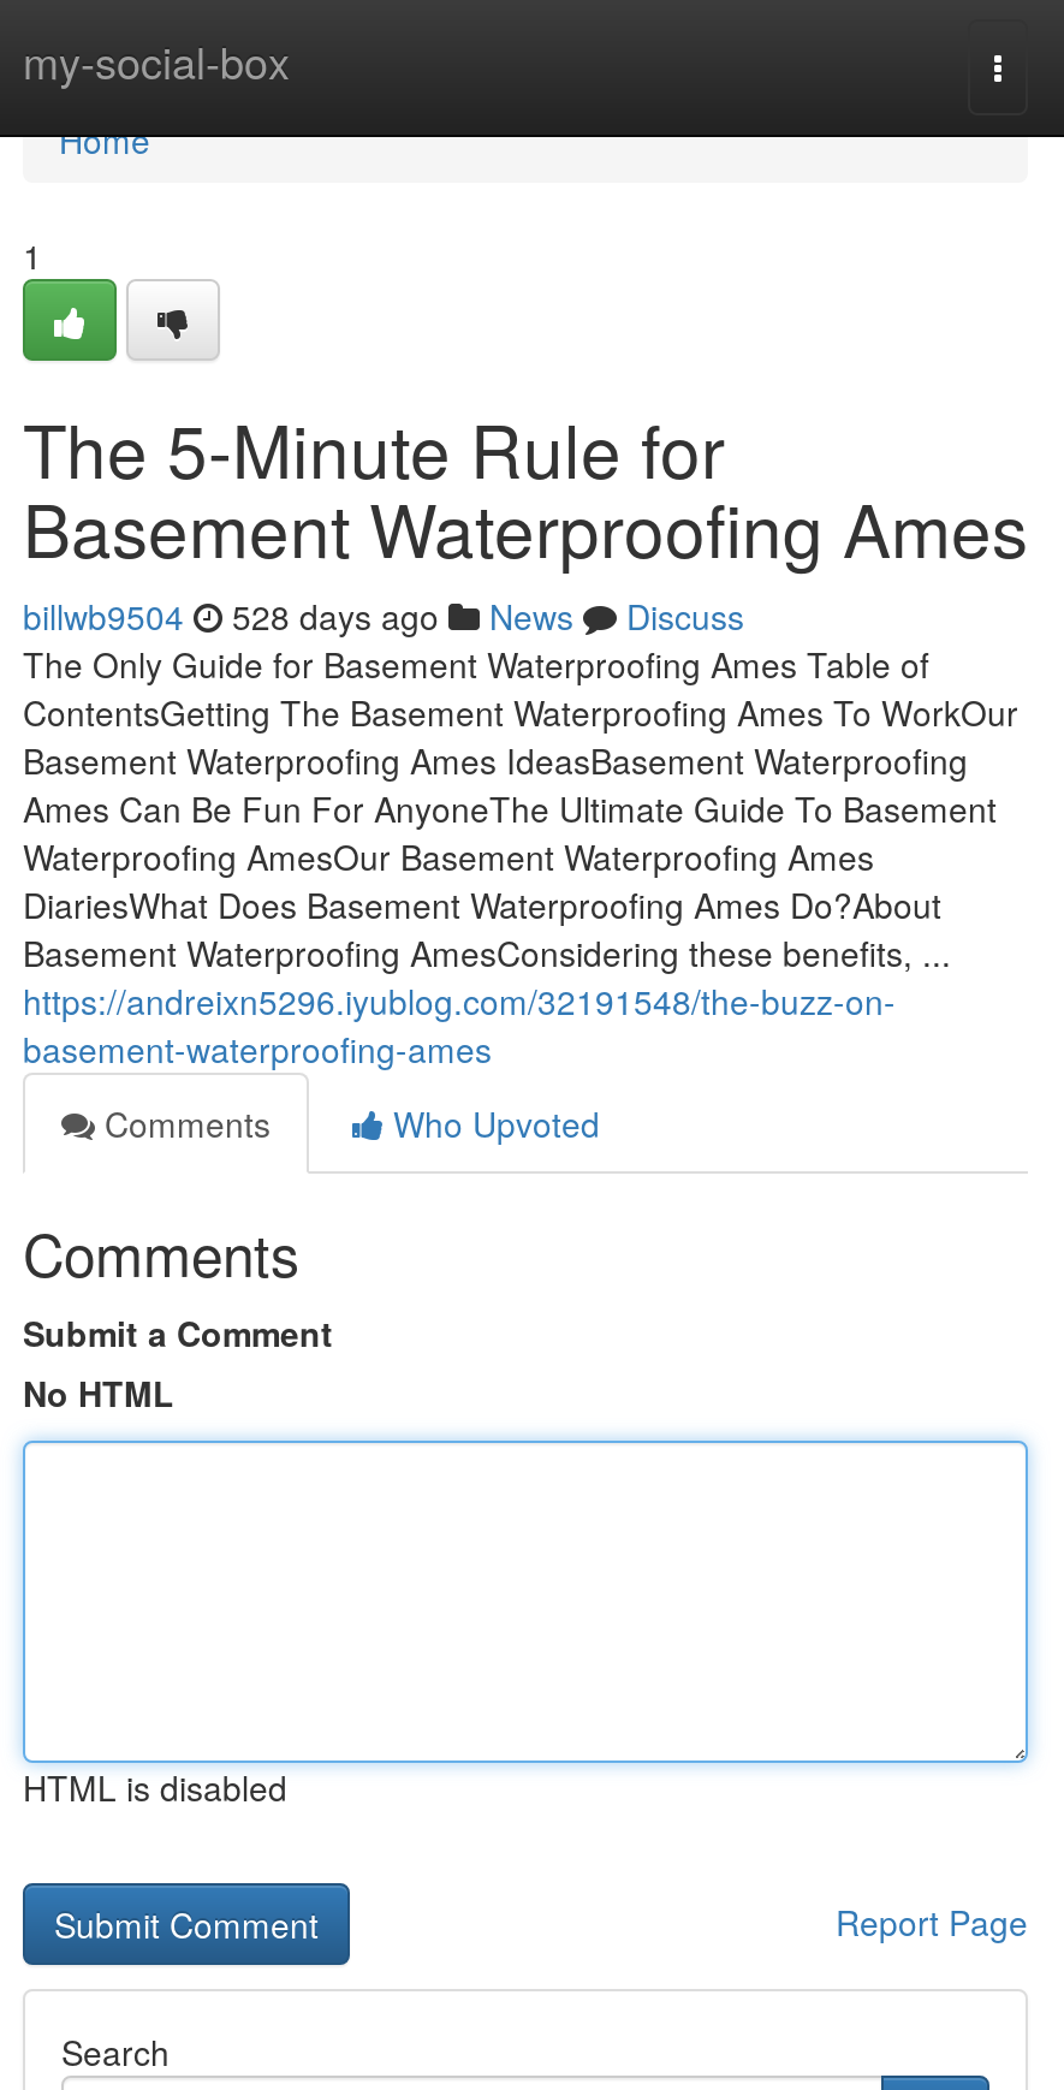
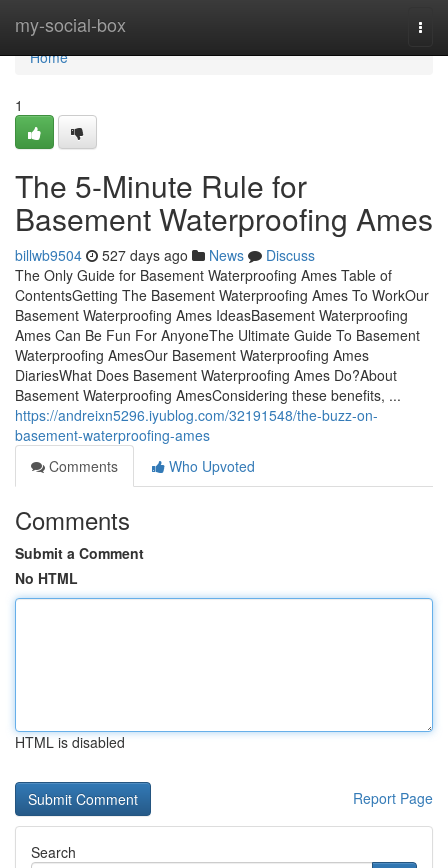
- billwb9504 528 days ago News Discuss
+ billwb9504 527 days ago News Discuss
